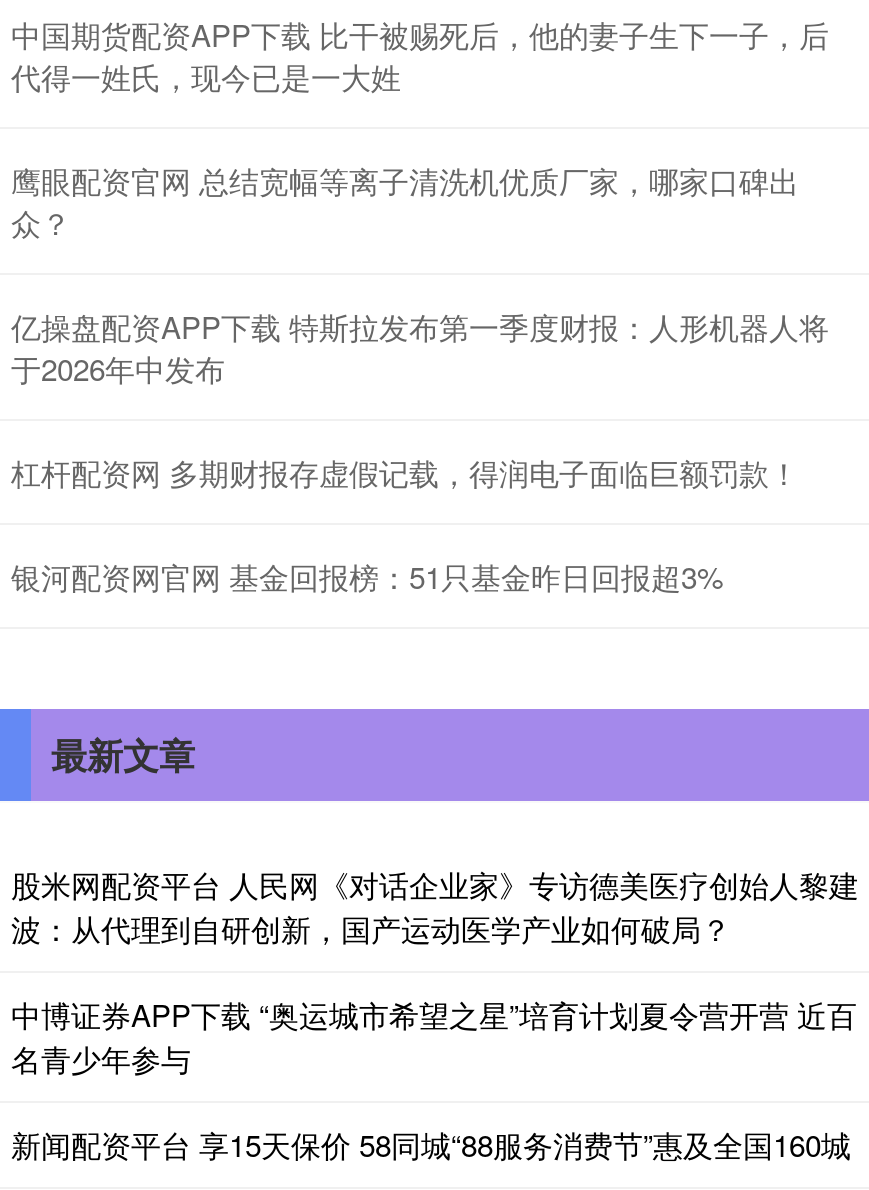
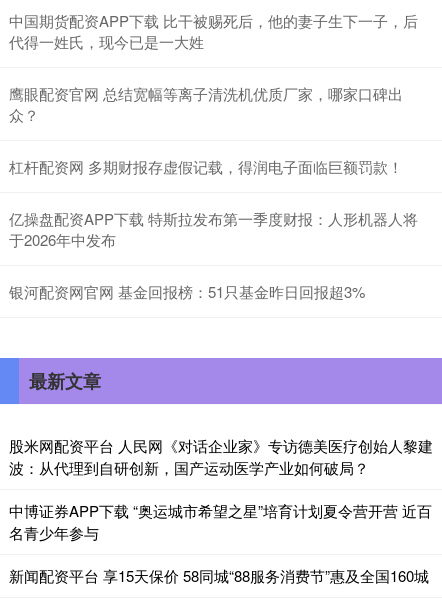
moved down: 亿操盘配资APP下载 特斯拉发布第一季度财报：人形机器人将 | 于2026年中发布

moved up: 杠杆配资网 多期财报存虚假记载，得润电子面临巨额罚款！
